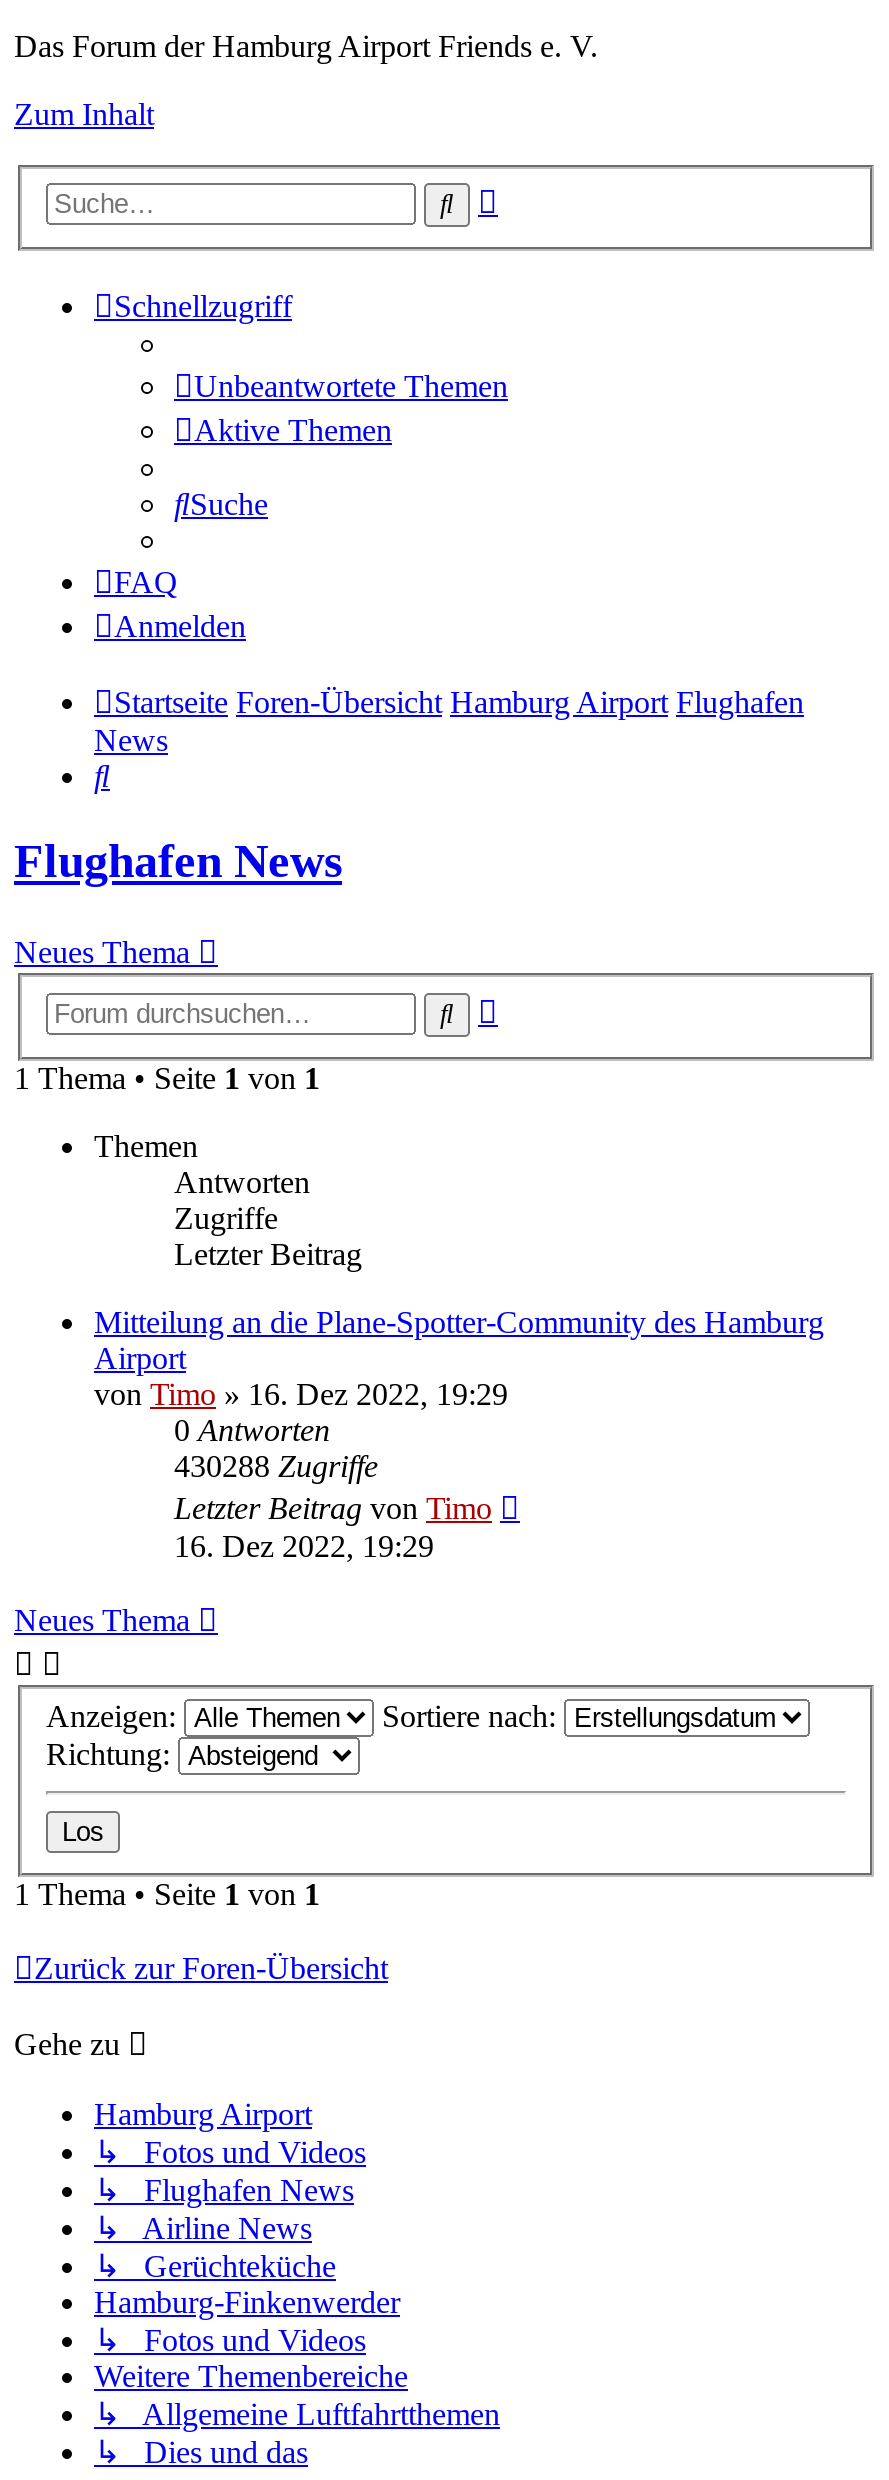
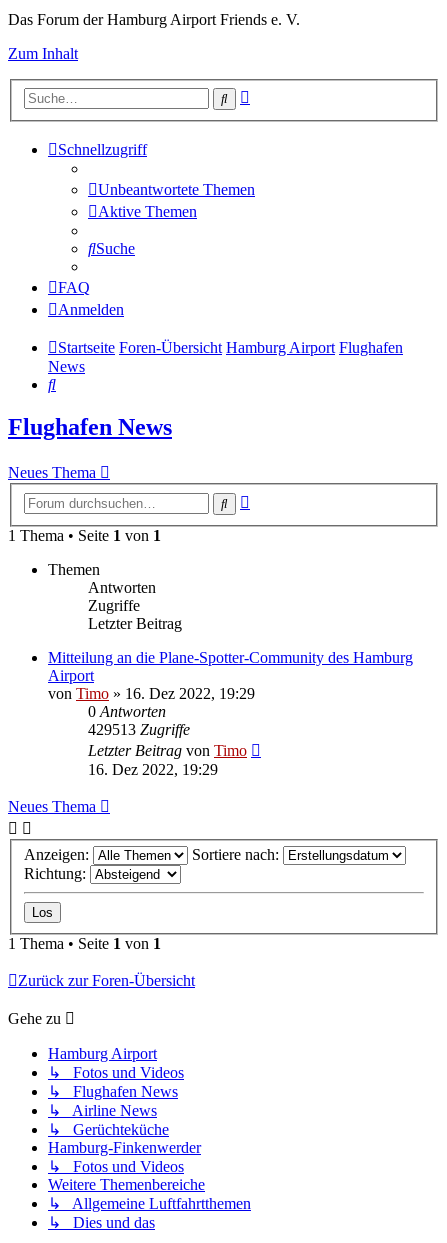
- 430288 Zugriffe
+ 429513 Zugriffe
